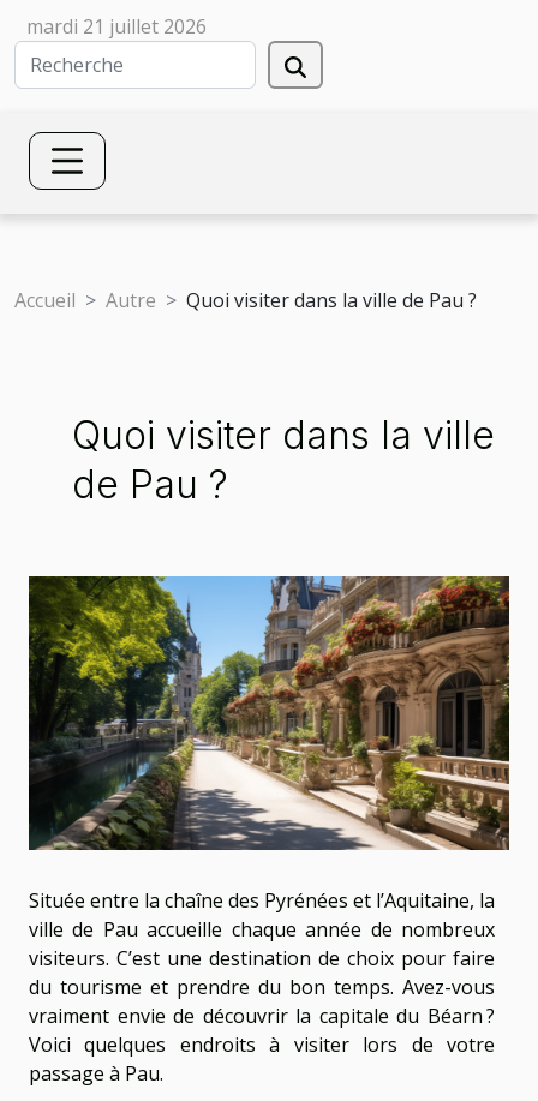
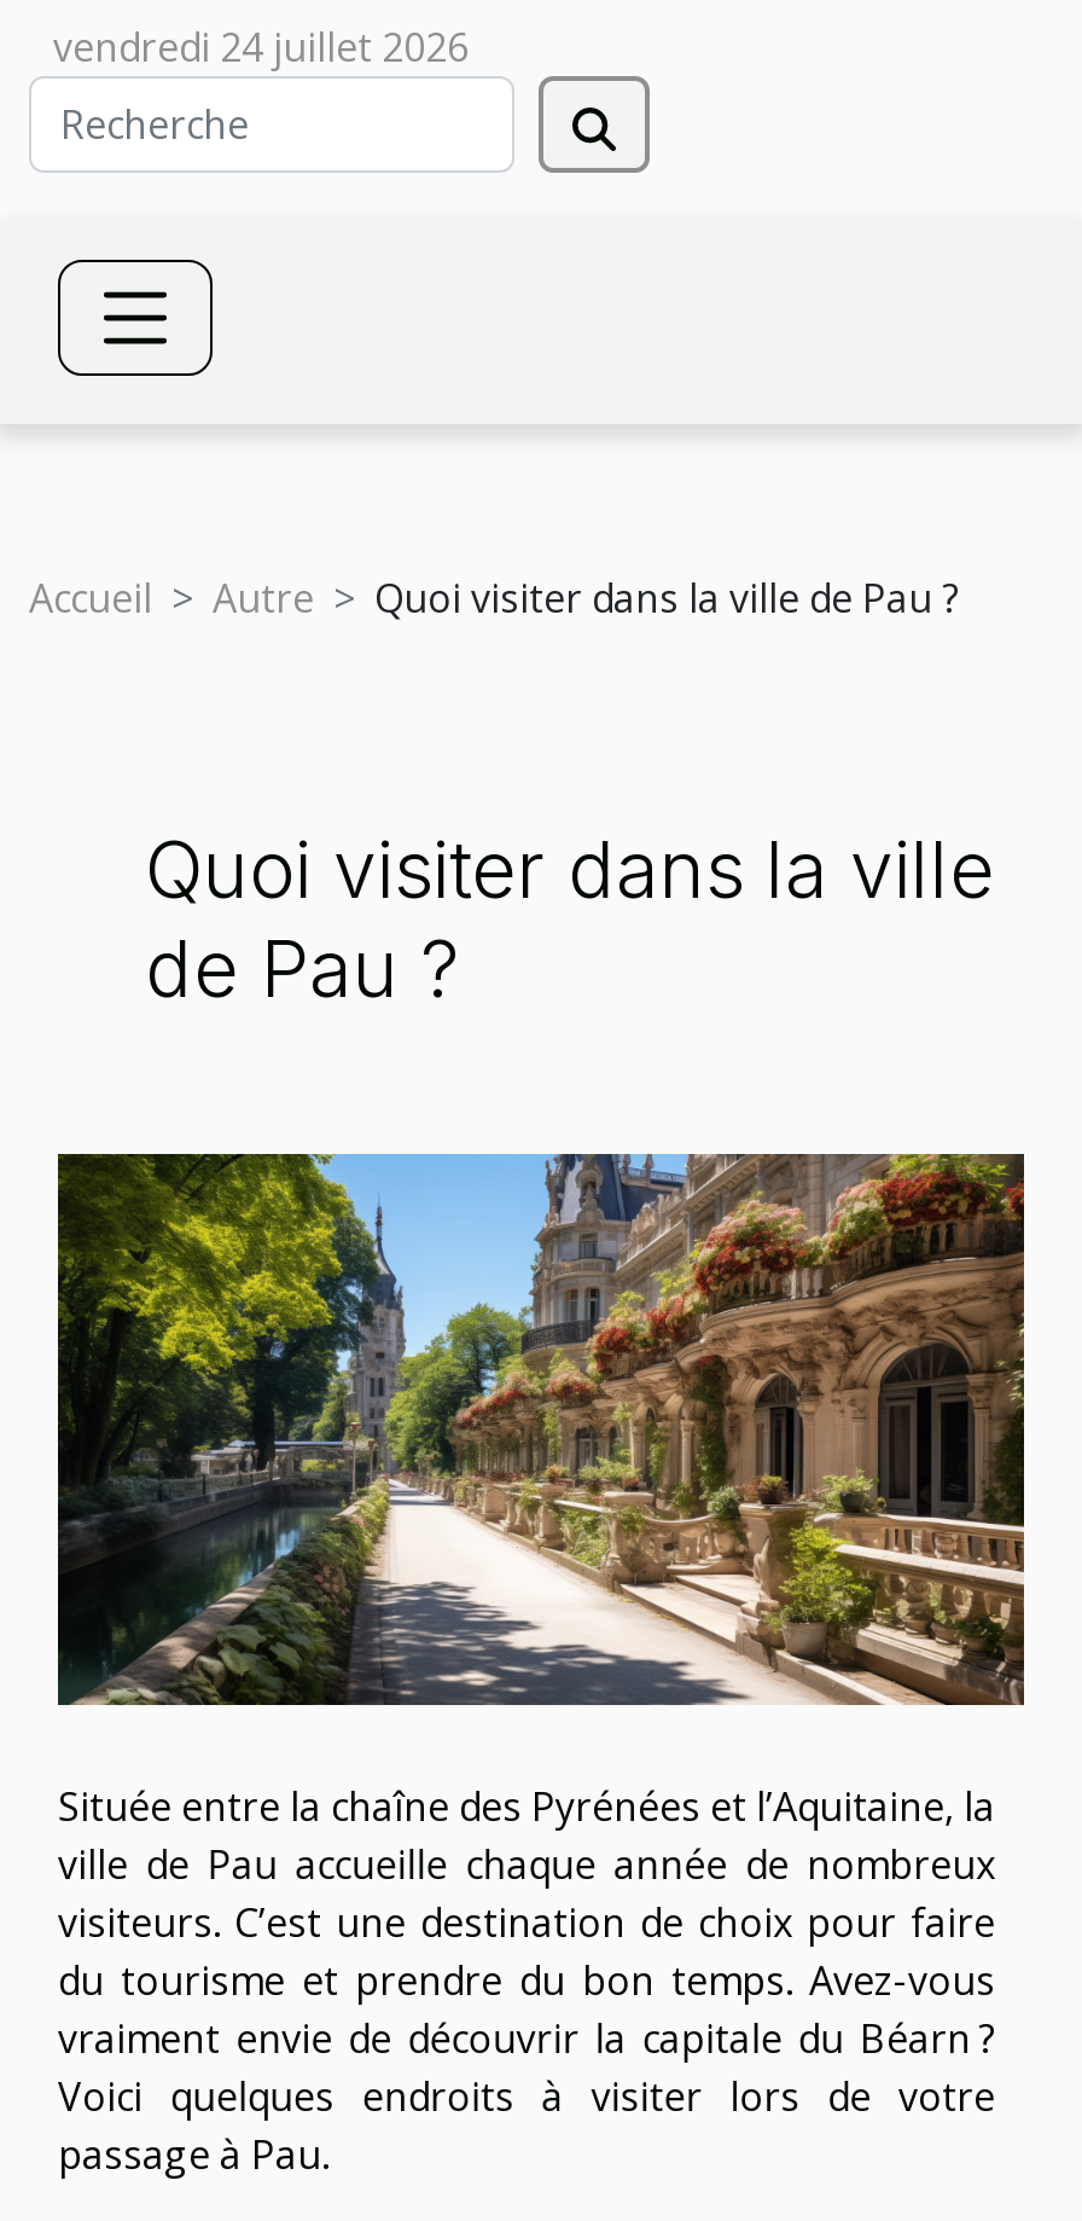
- mardi 21 juillet 2026
+ vendredi 24 juillet 2026
